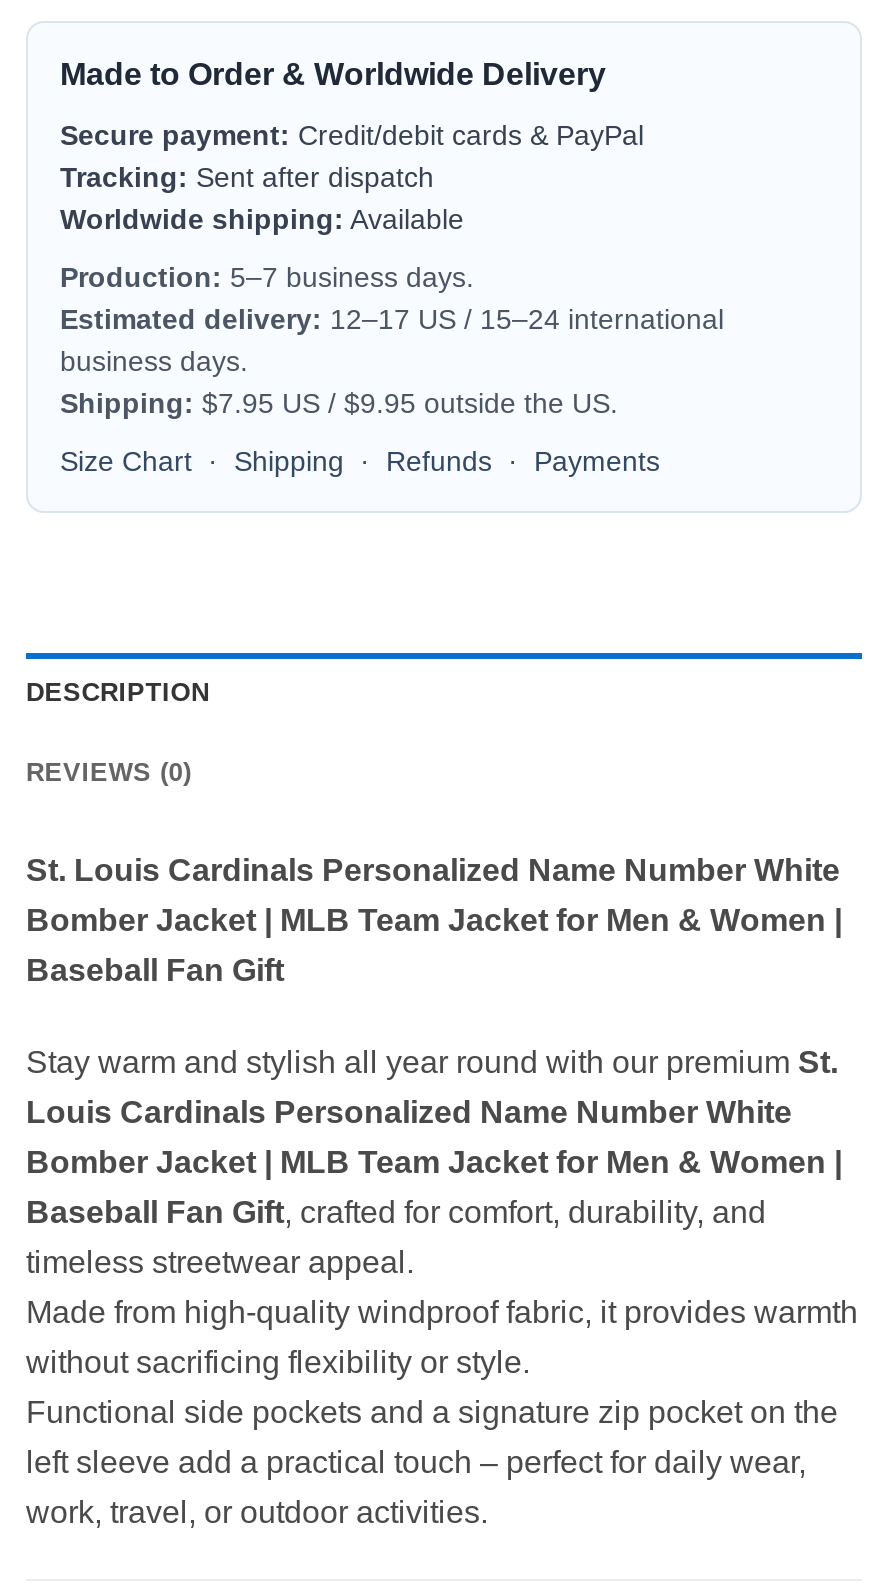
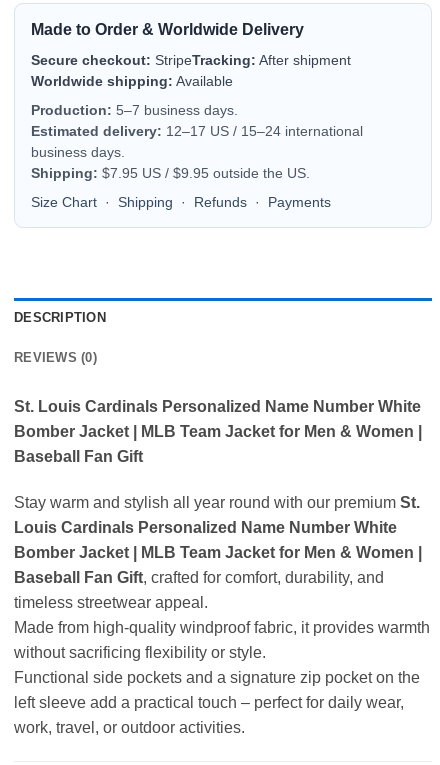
- Secure payment: Credit/debit cards & PayPal
- Tracking: Sent after dispatch
+ Secure checkout: StripeTracking: After shipment
